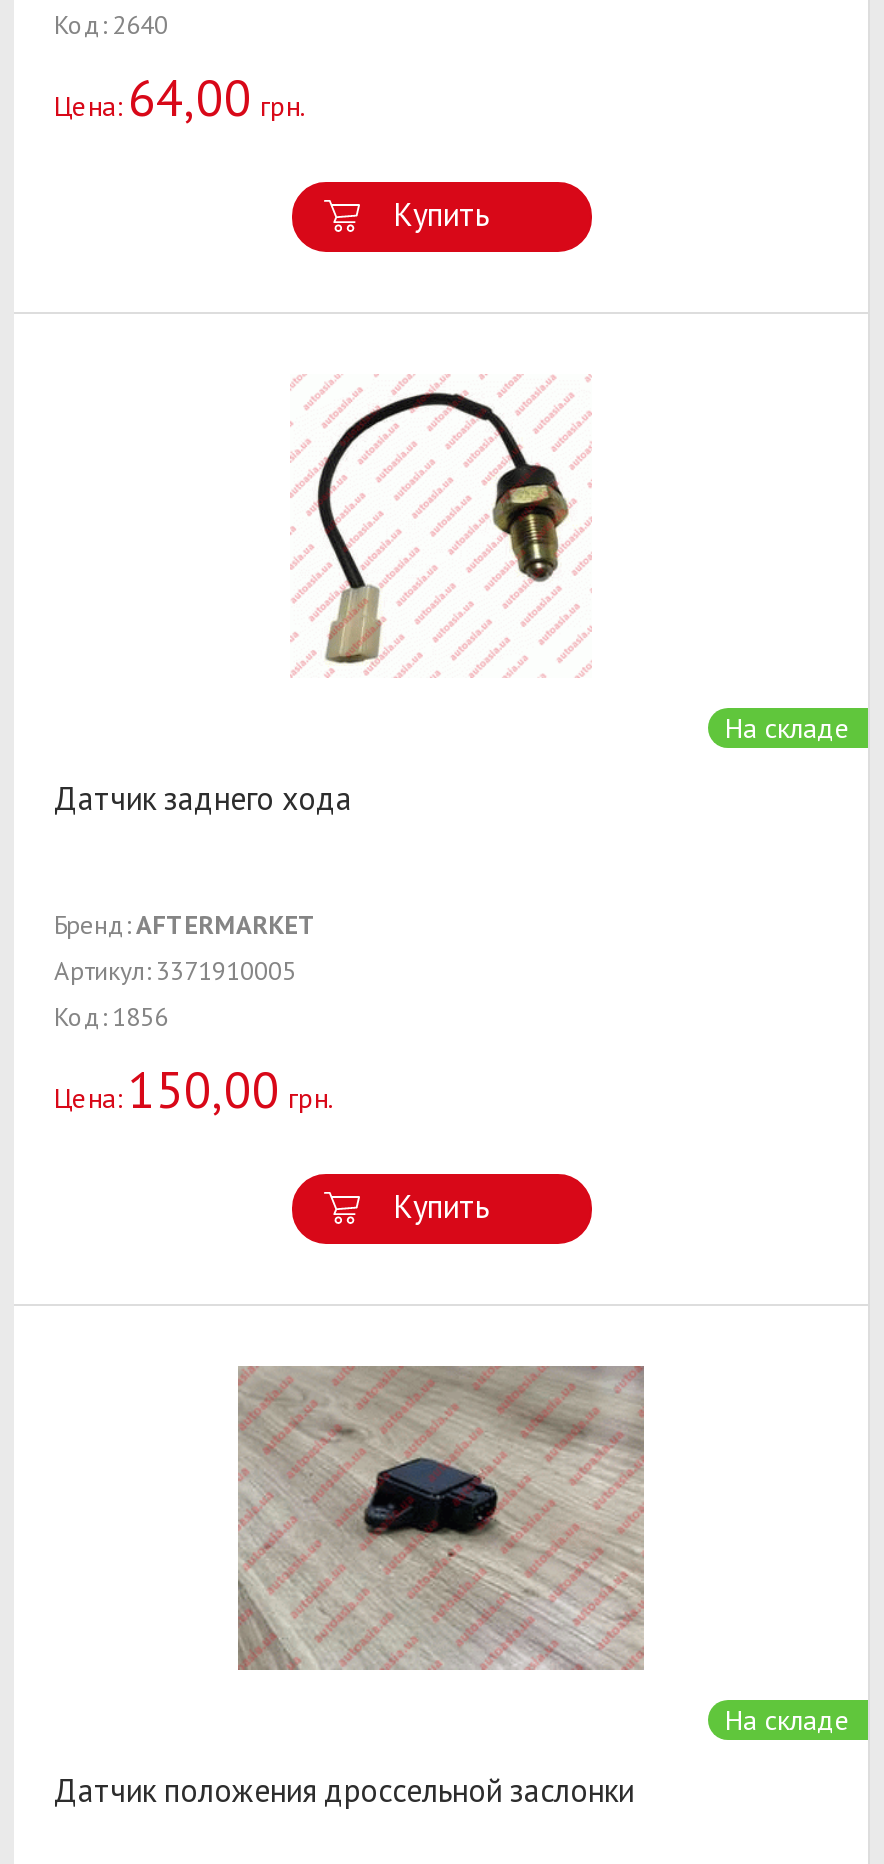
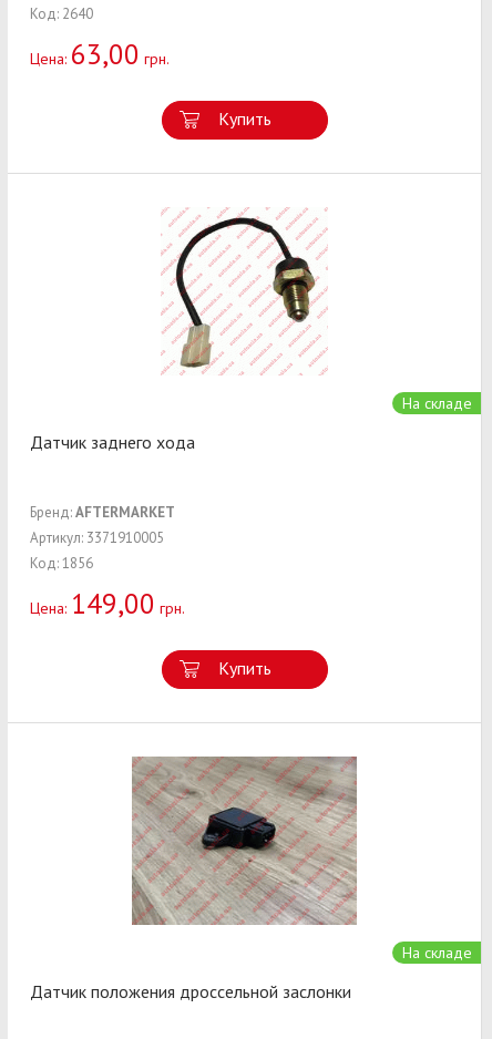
- Цена:64,00 грн.
+ Цена:63,00 грн.

- Цена:150,00 грн.
+ Цена:149,00 грн.
